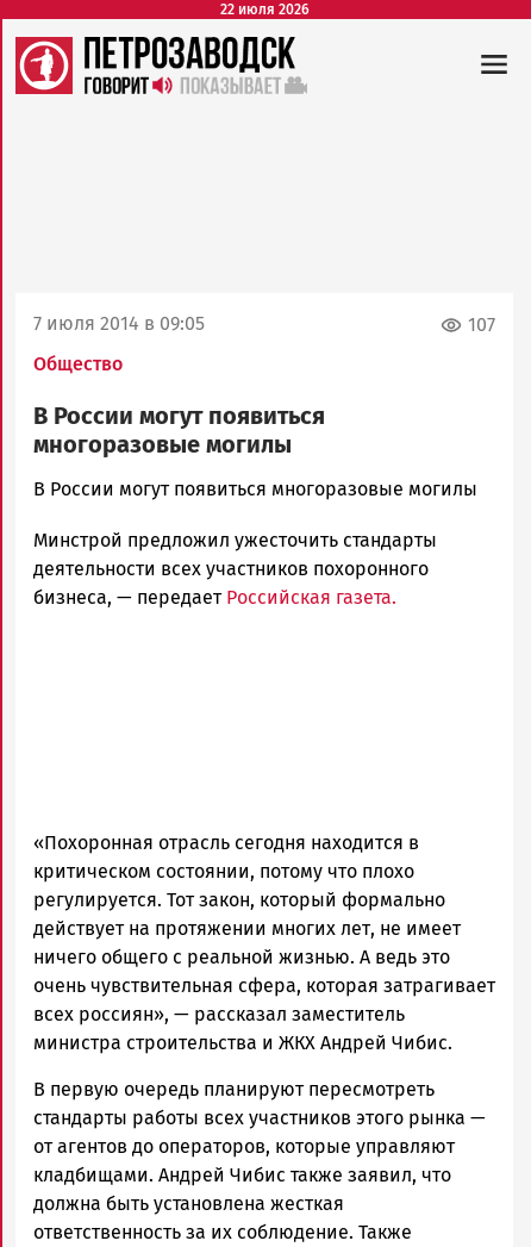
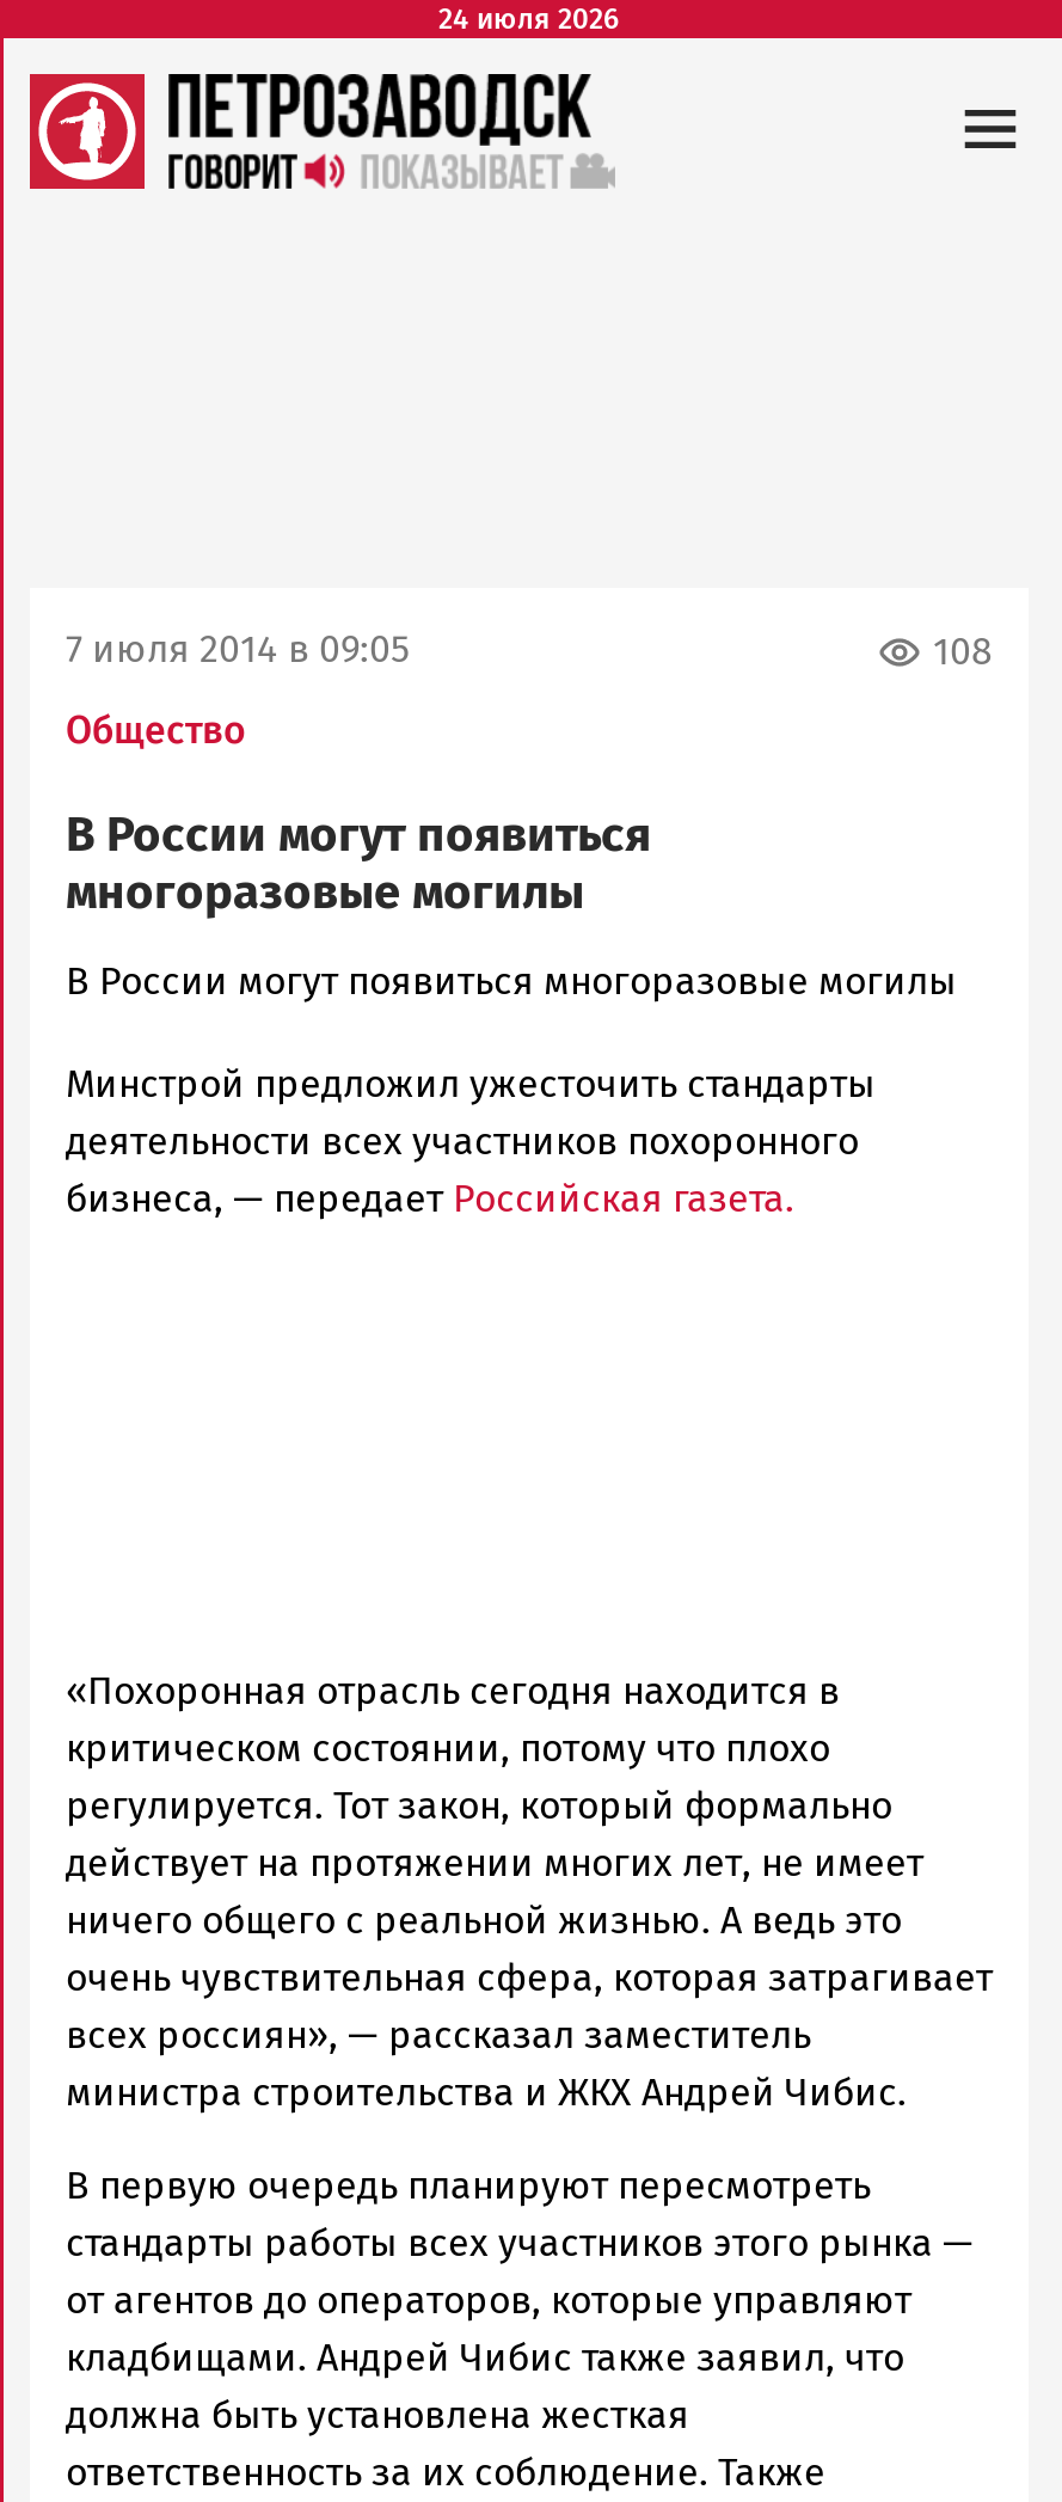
- 22 июля 2026
+ 24 июля 2026

- 107
+ 108
